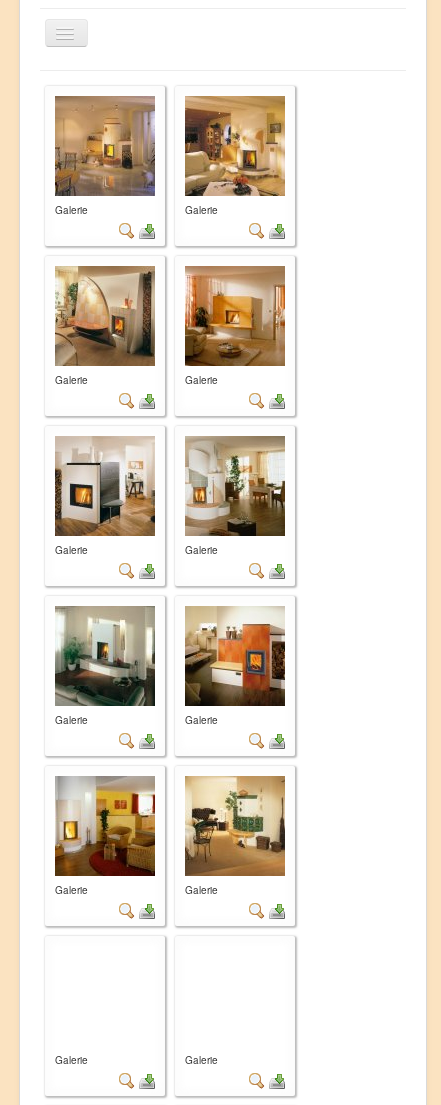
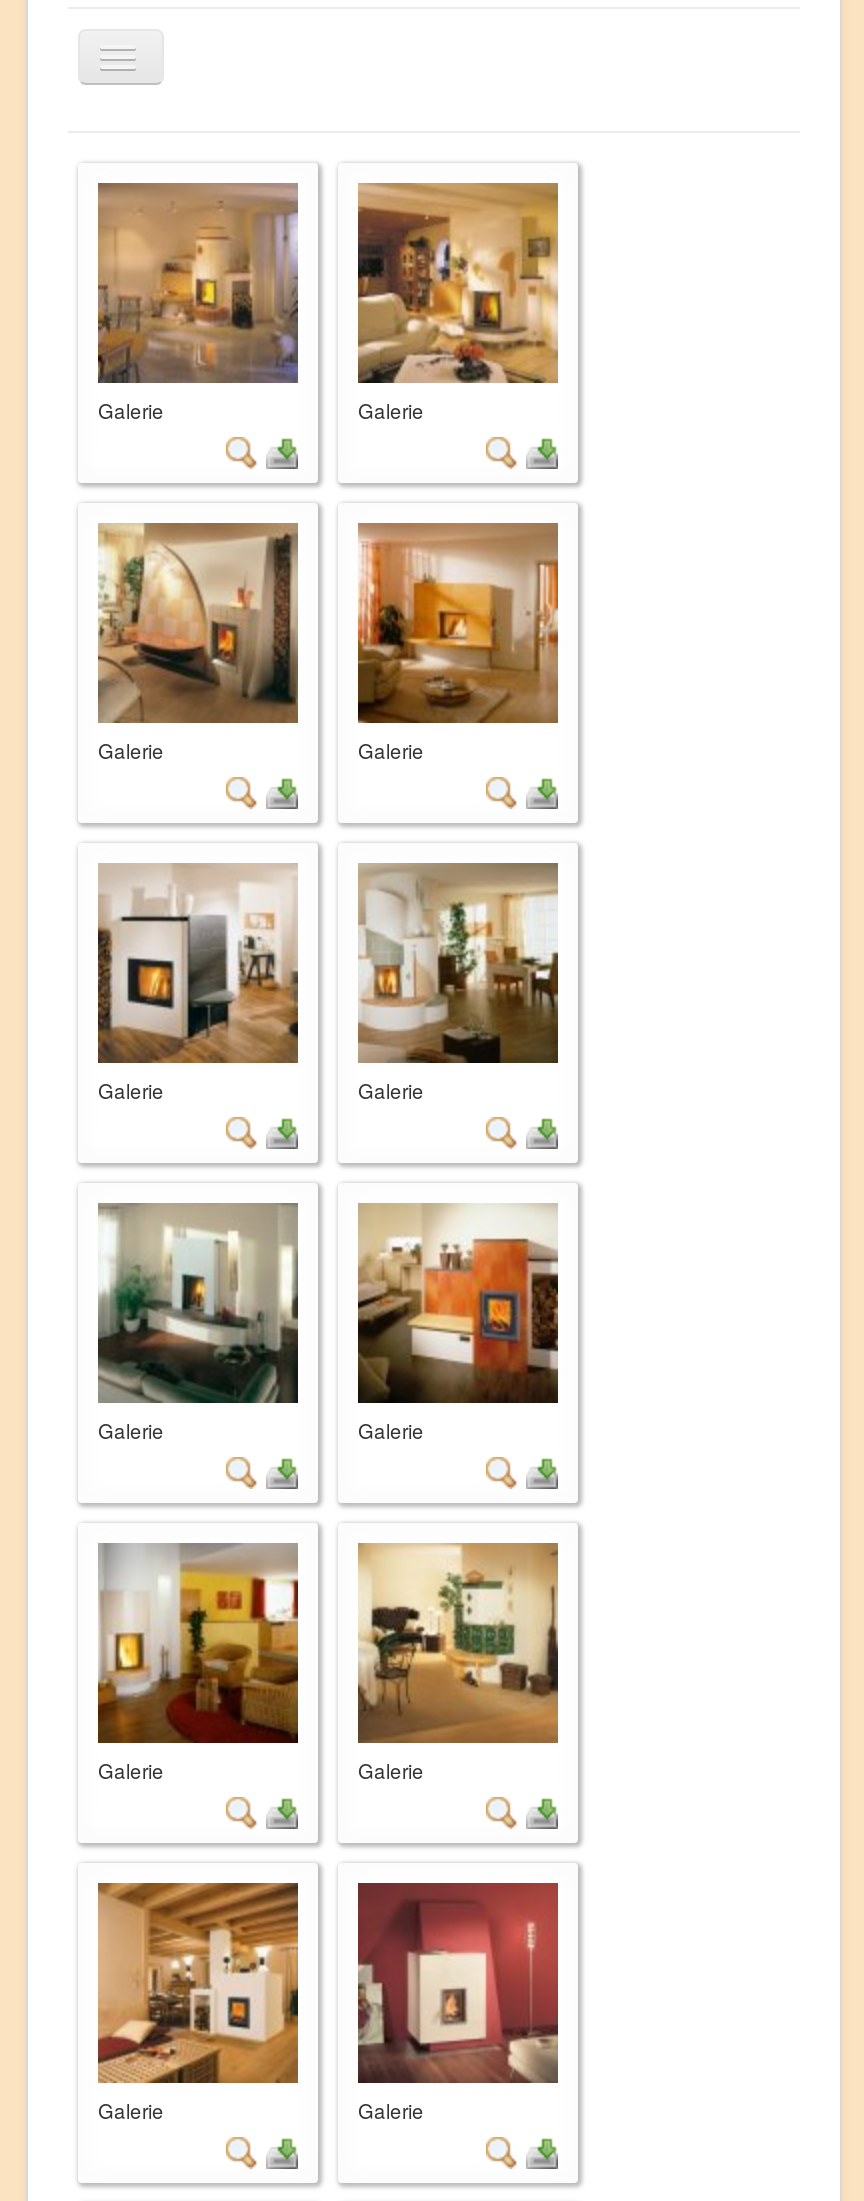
+ [image]

+ [image]
